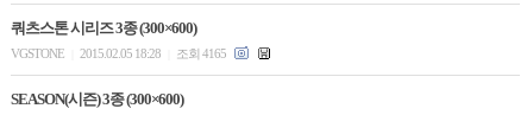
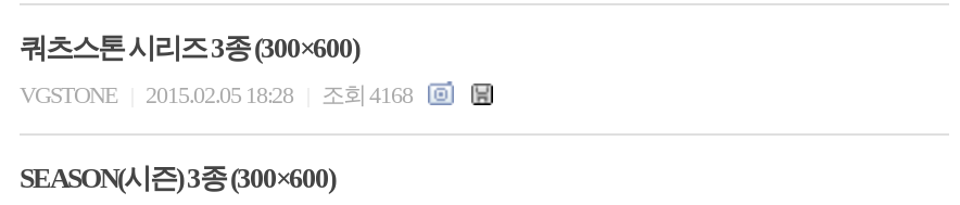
- VGSTONE 2015.02.05 18:28 조회 4165
+ VGSTONE 2015.02.05 18:28 조회 4168
